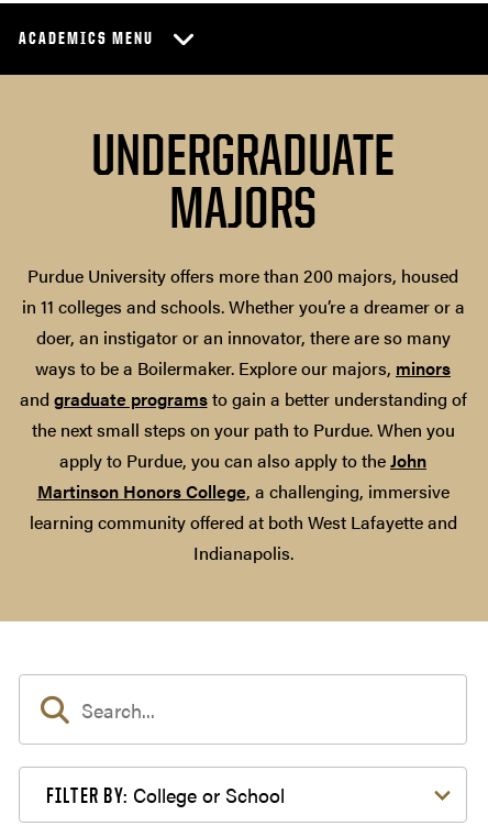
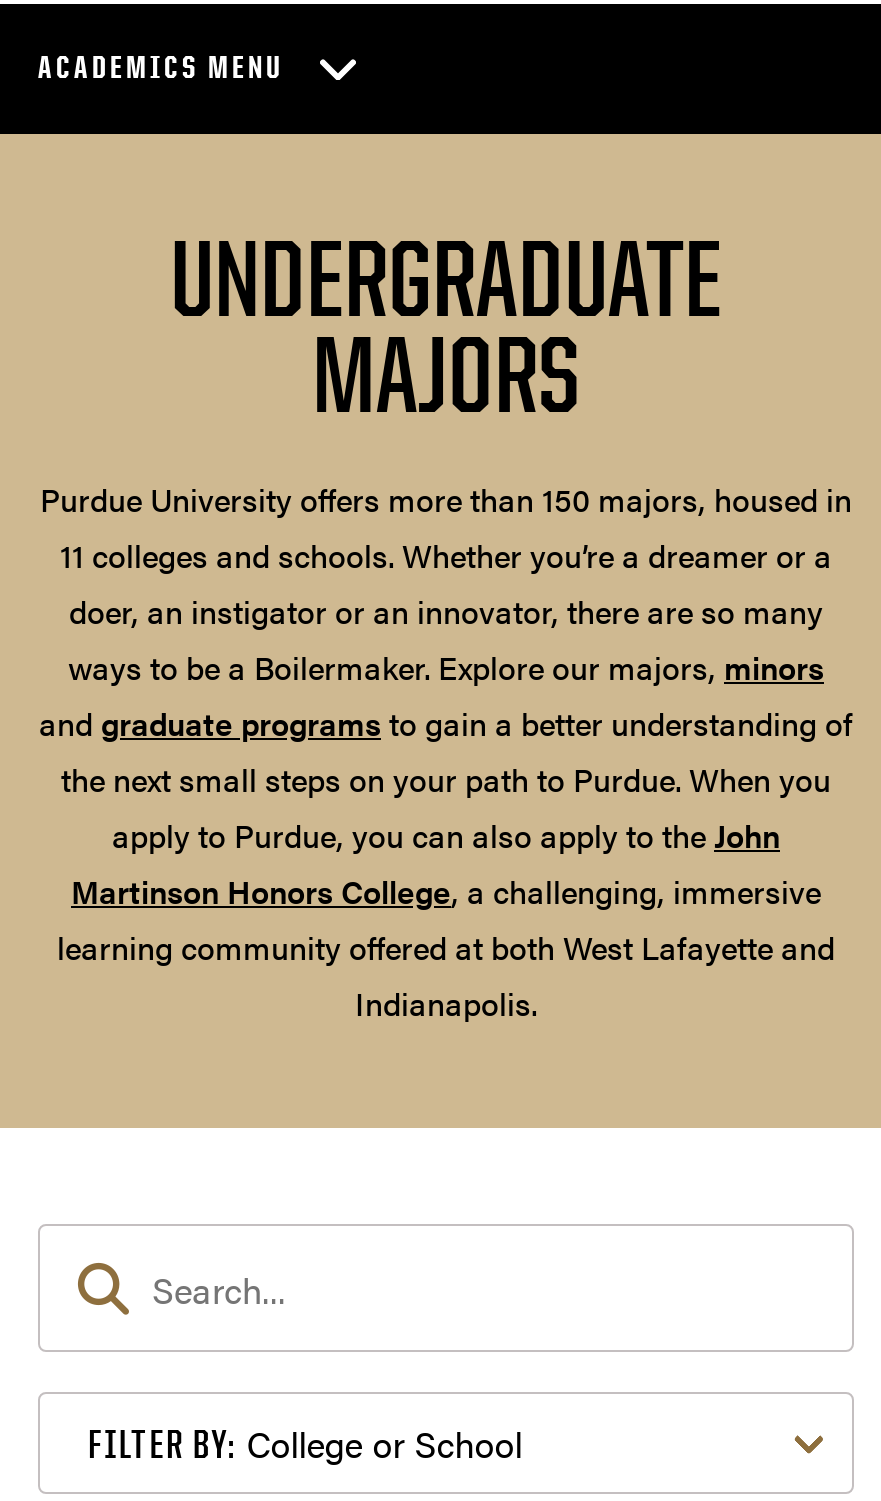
- Purdue University offers more than 200 majors, housed
- in 11 colleges and schools. Whether you’re a dreamer or a
+ Purdue University offers more than 150 majors, housed in
+ 11 colleges and schools. Whether you’re a dreamer or a
